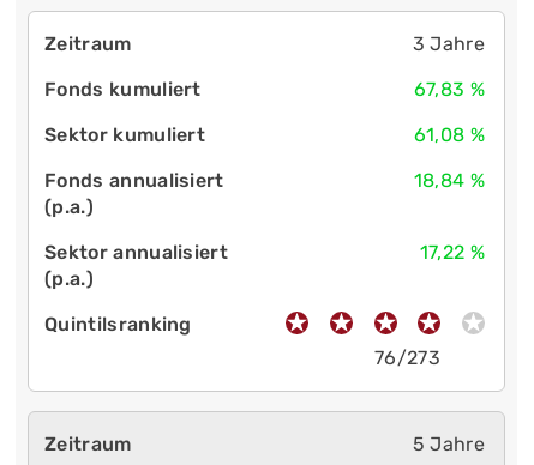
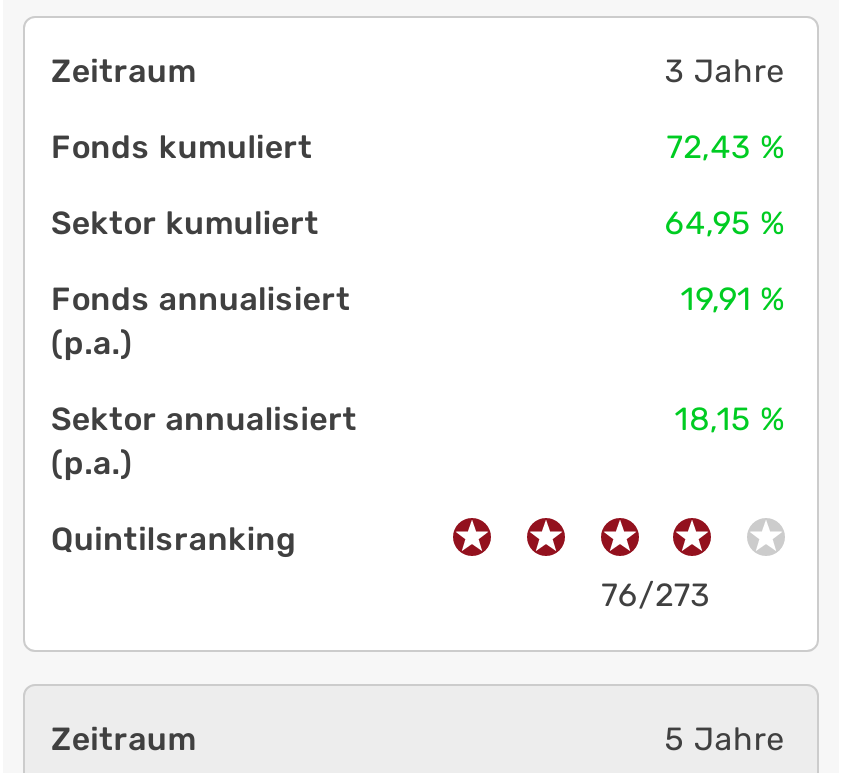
- 67,83 %
+ 72,43 %

- 61,08 %
+ 64,95 %

- 18,84 %
+ 19,91 %

- 17,22 %
+ 18,15 %
